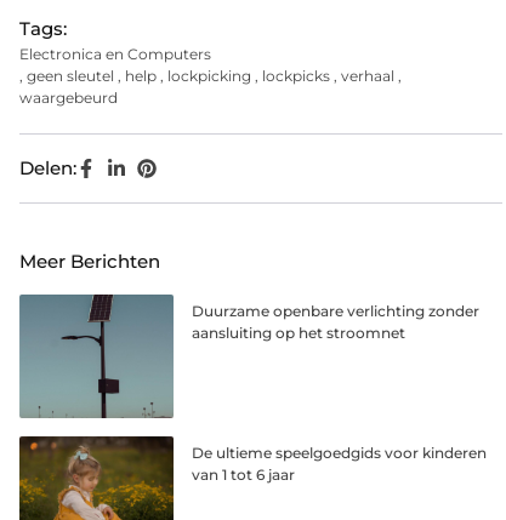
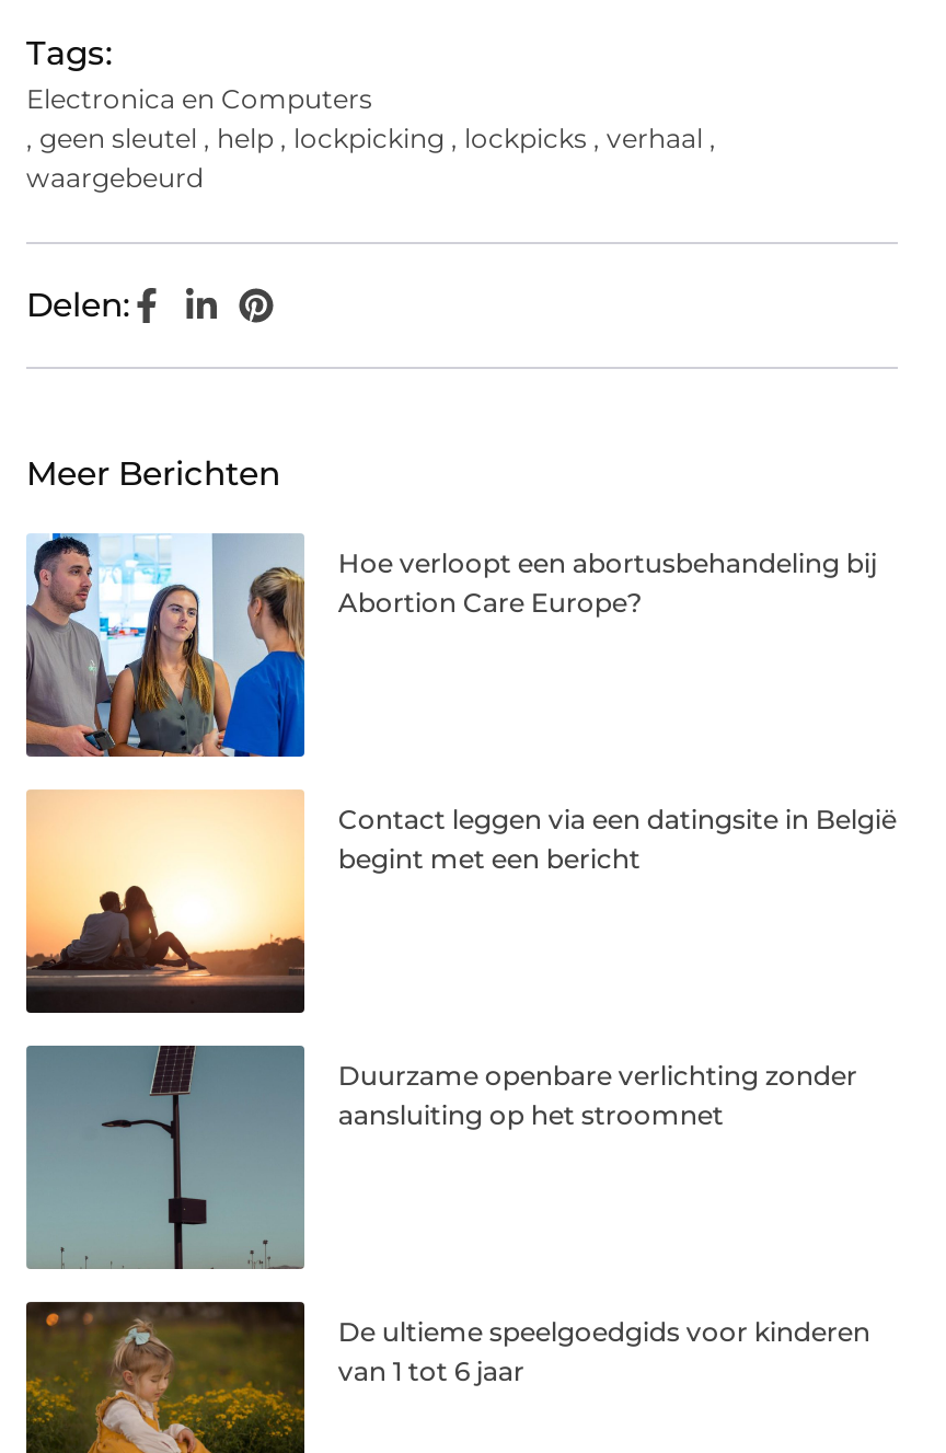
+ [image]
+ Hoe verloopt een abortusbehandeling bij
+ Abortion Care Europe?

+ [image]
+ Contact leggen via een datingsite in België
+ begint met een bericht
